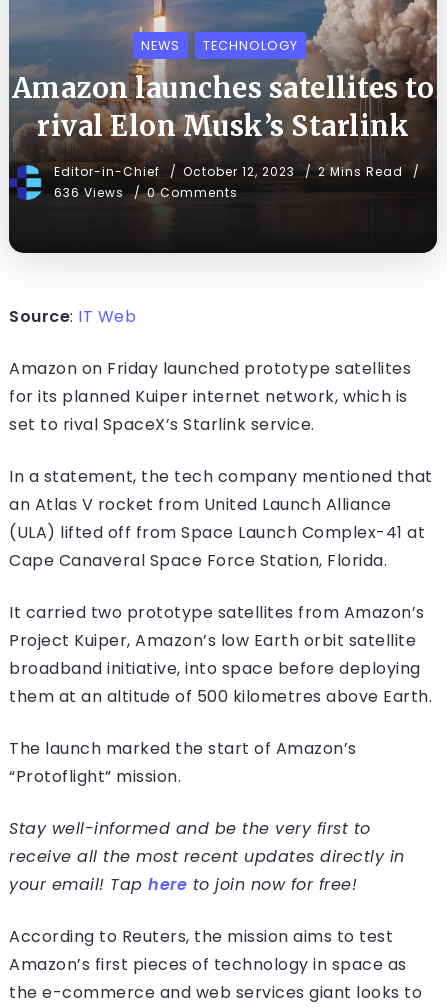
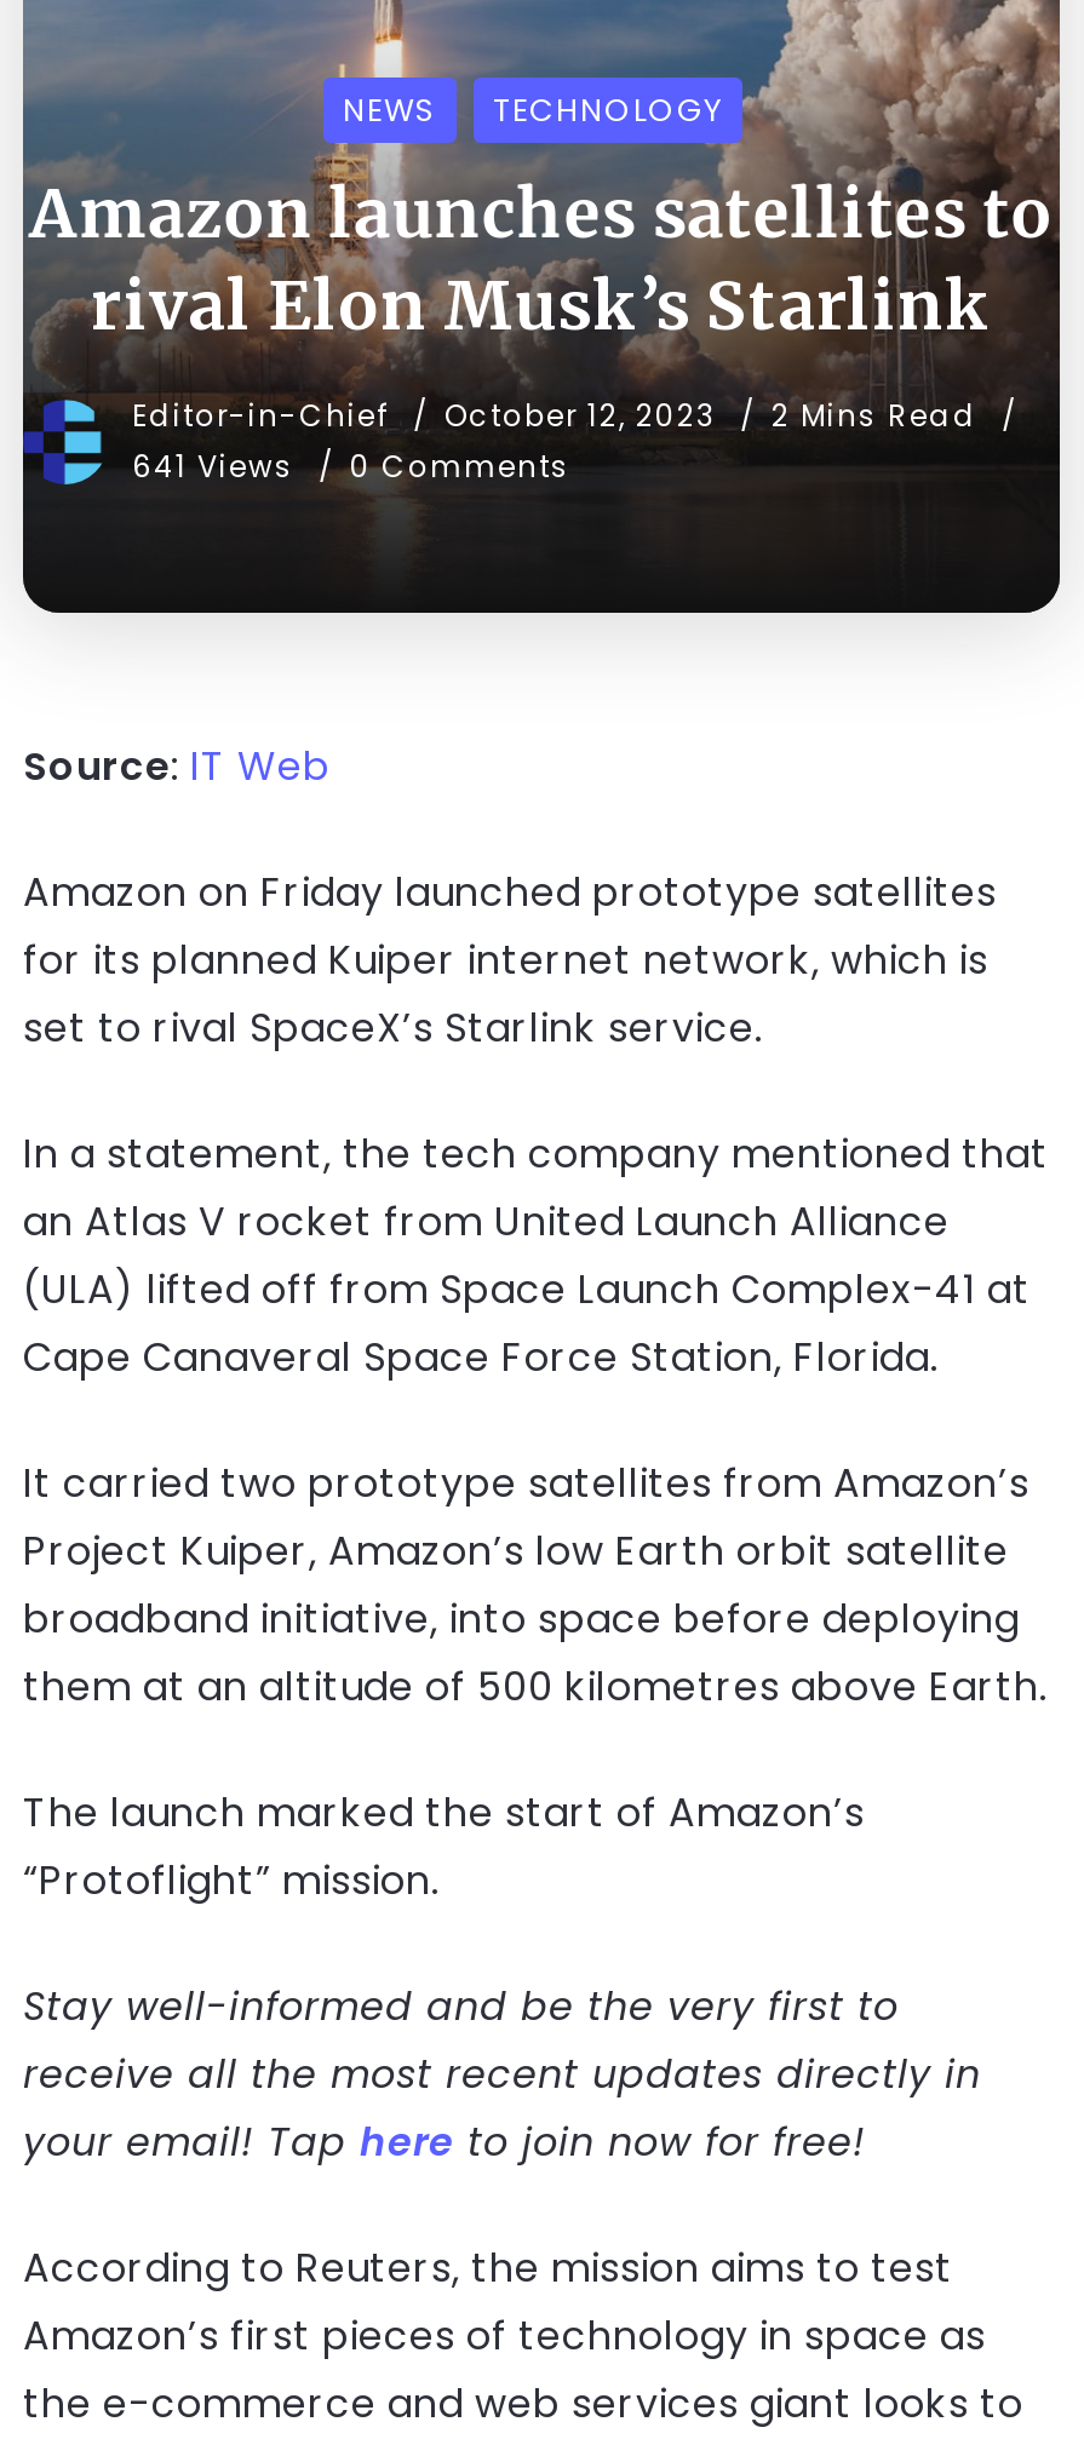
- 636 Views 0 Comments
+ 641 Views 0 Comments
